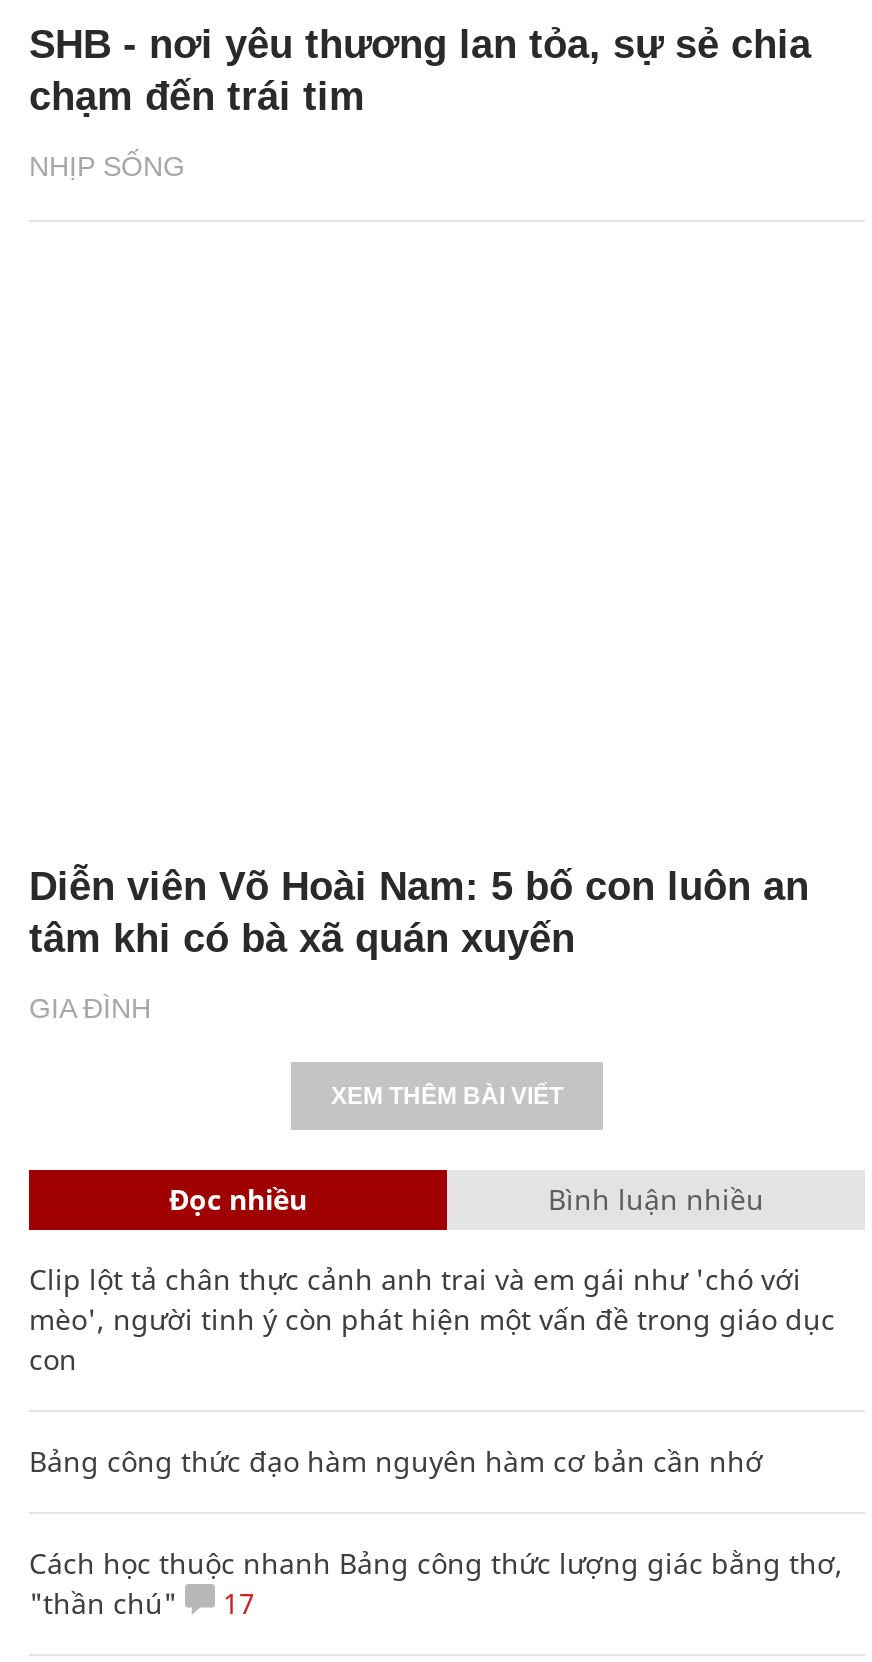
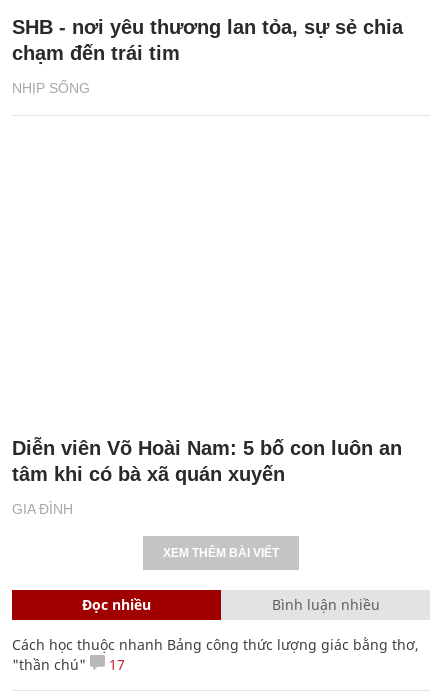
- Clip lột tả chân thực cảnh anh trai và em gái như 'chó với
- mèo', người tinh ý còn phát hiện một vấn đề trong giáo dục
- con
- Bảng công thức đạo hàm nguyên hàm cơ bản cần nhớ
